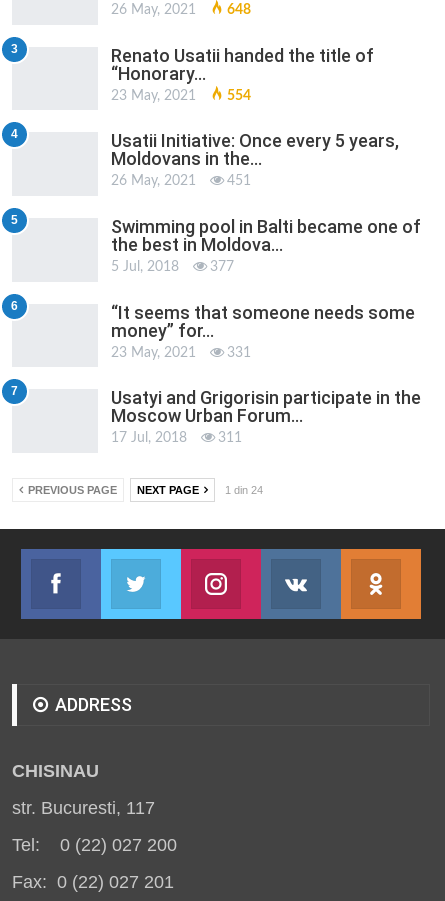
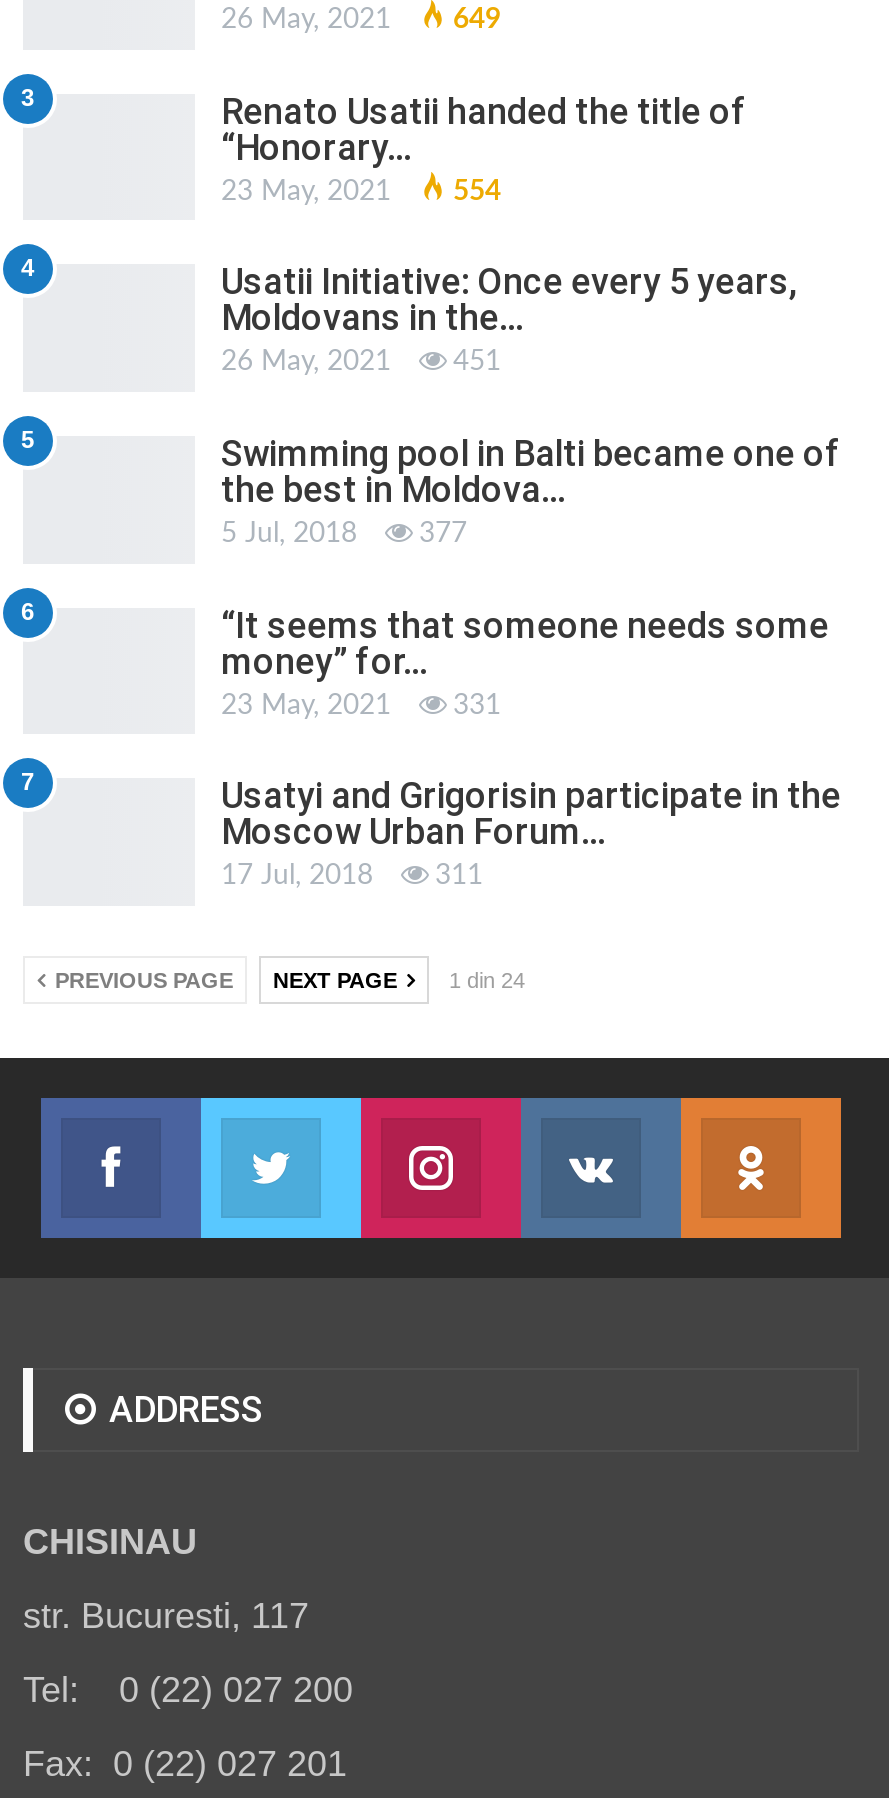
- 648
+ 649
